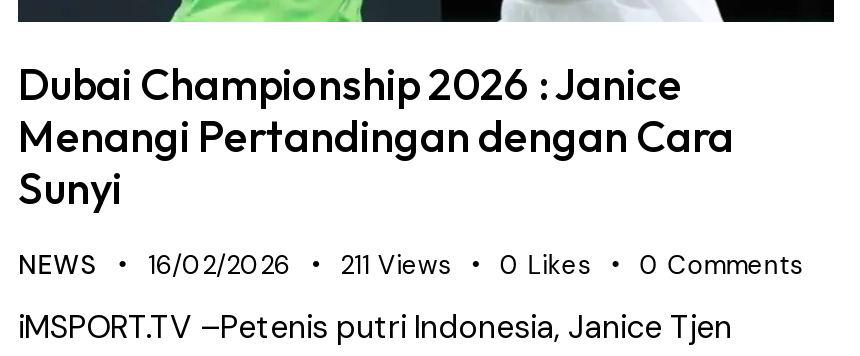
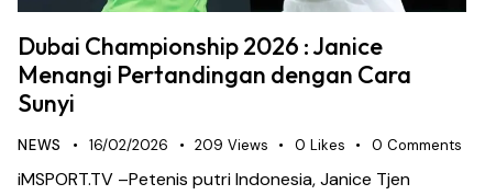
- 211 Views
+ 209 Views
